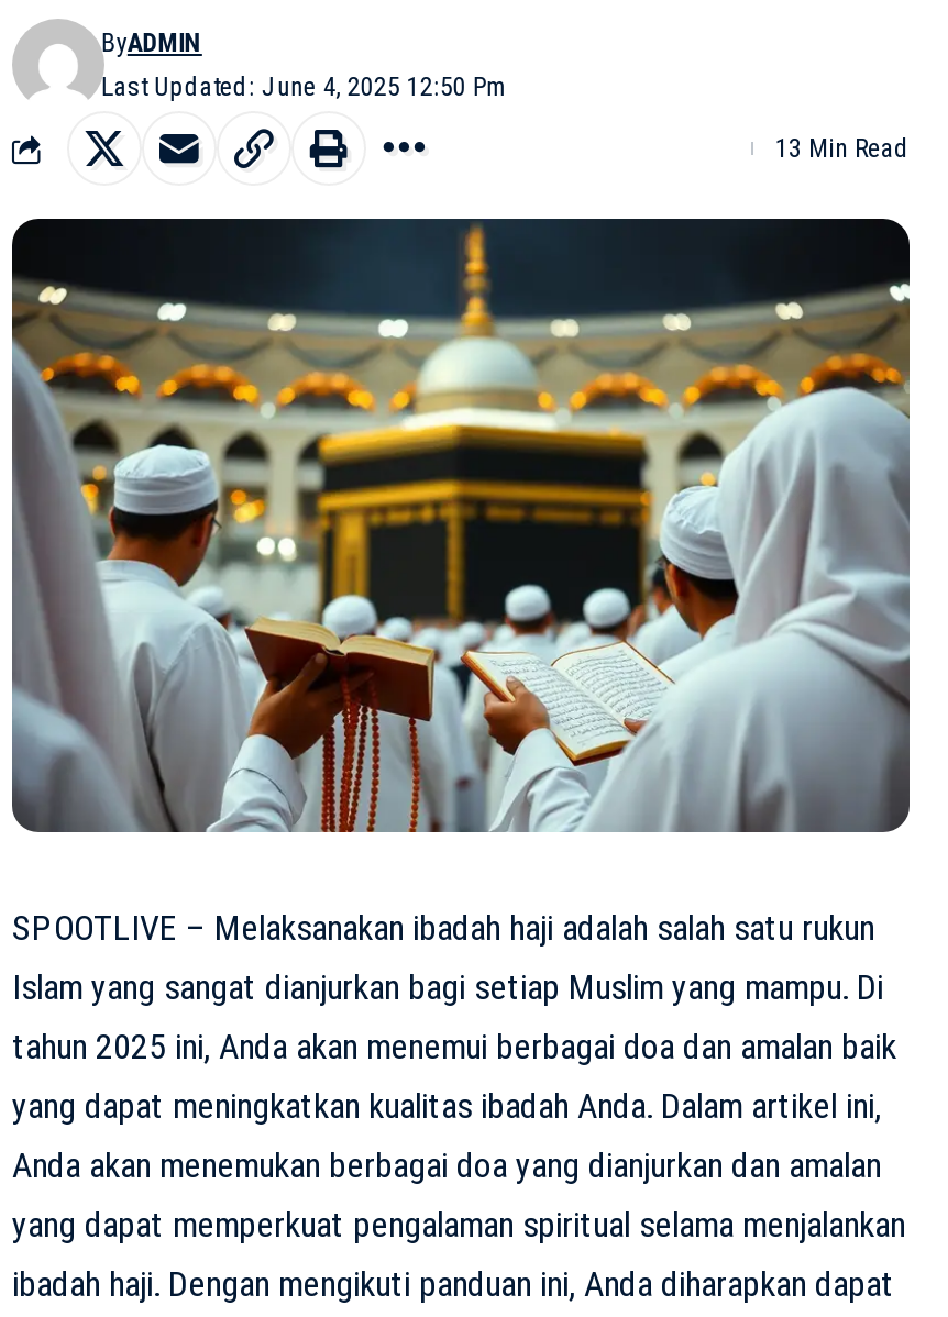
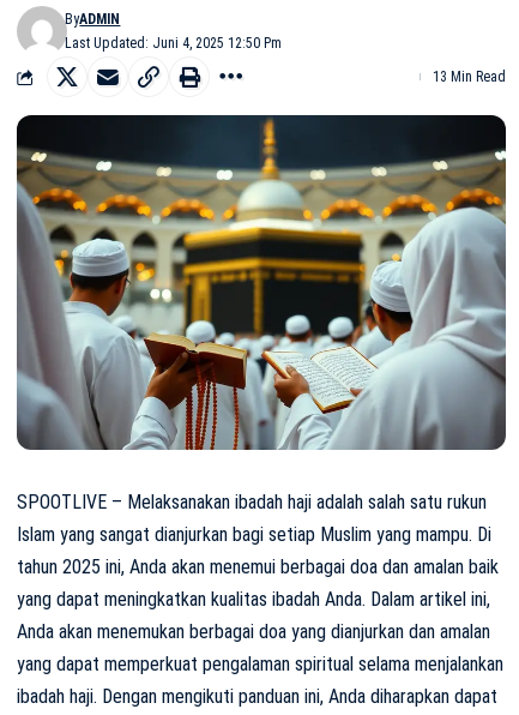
- Last Updated: June 4, 2025 12:50 Pm
+ Last Updated: Juni 4, 2025 12:50 Pm
